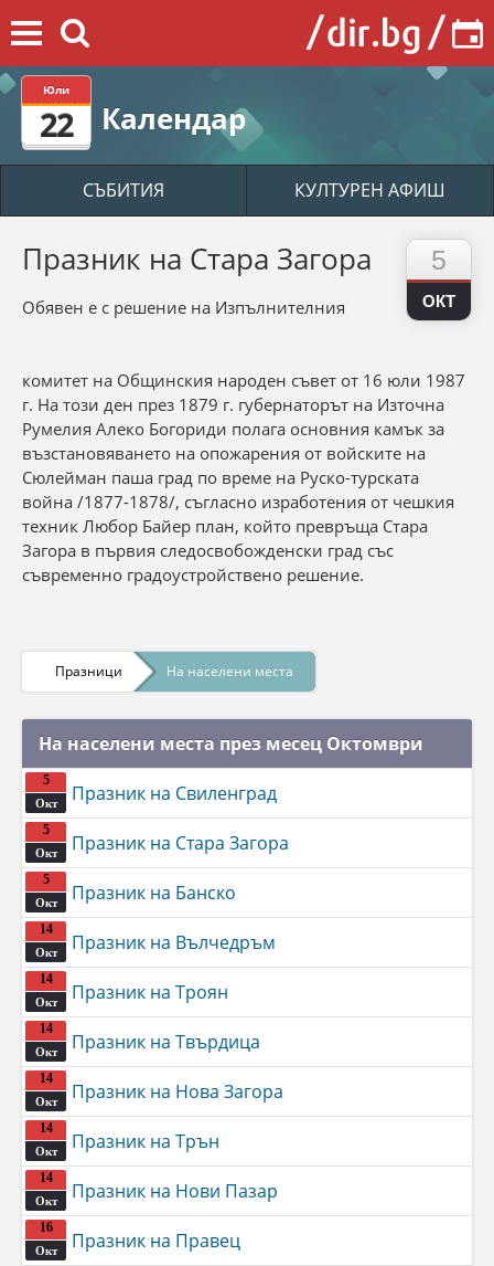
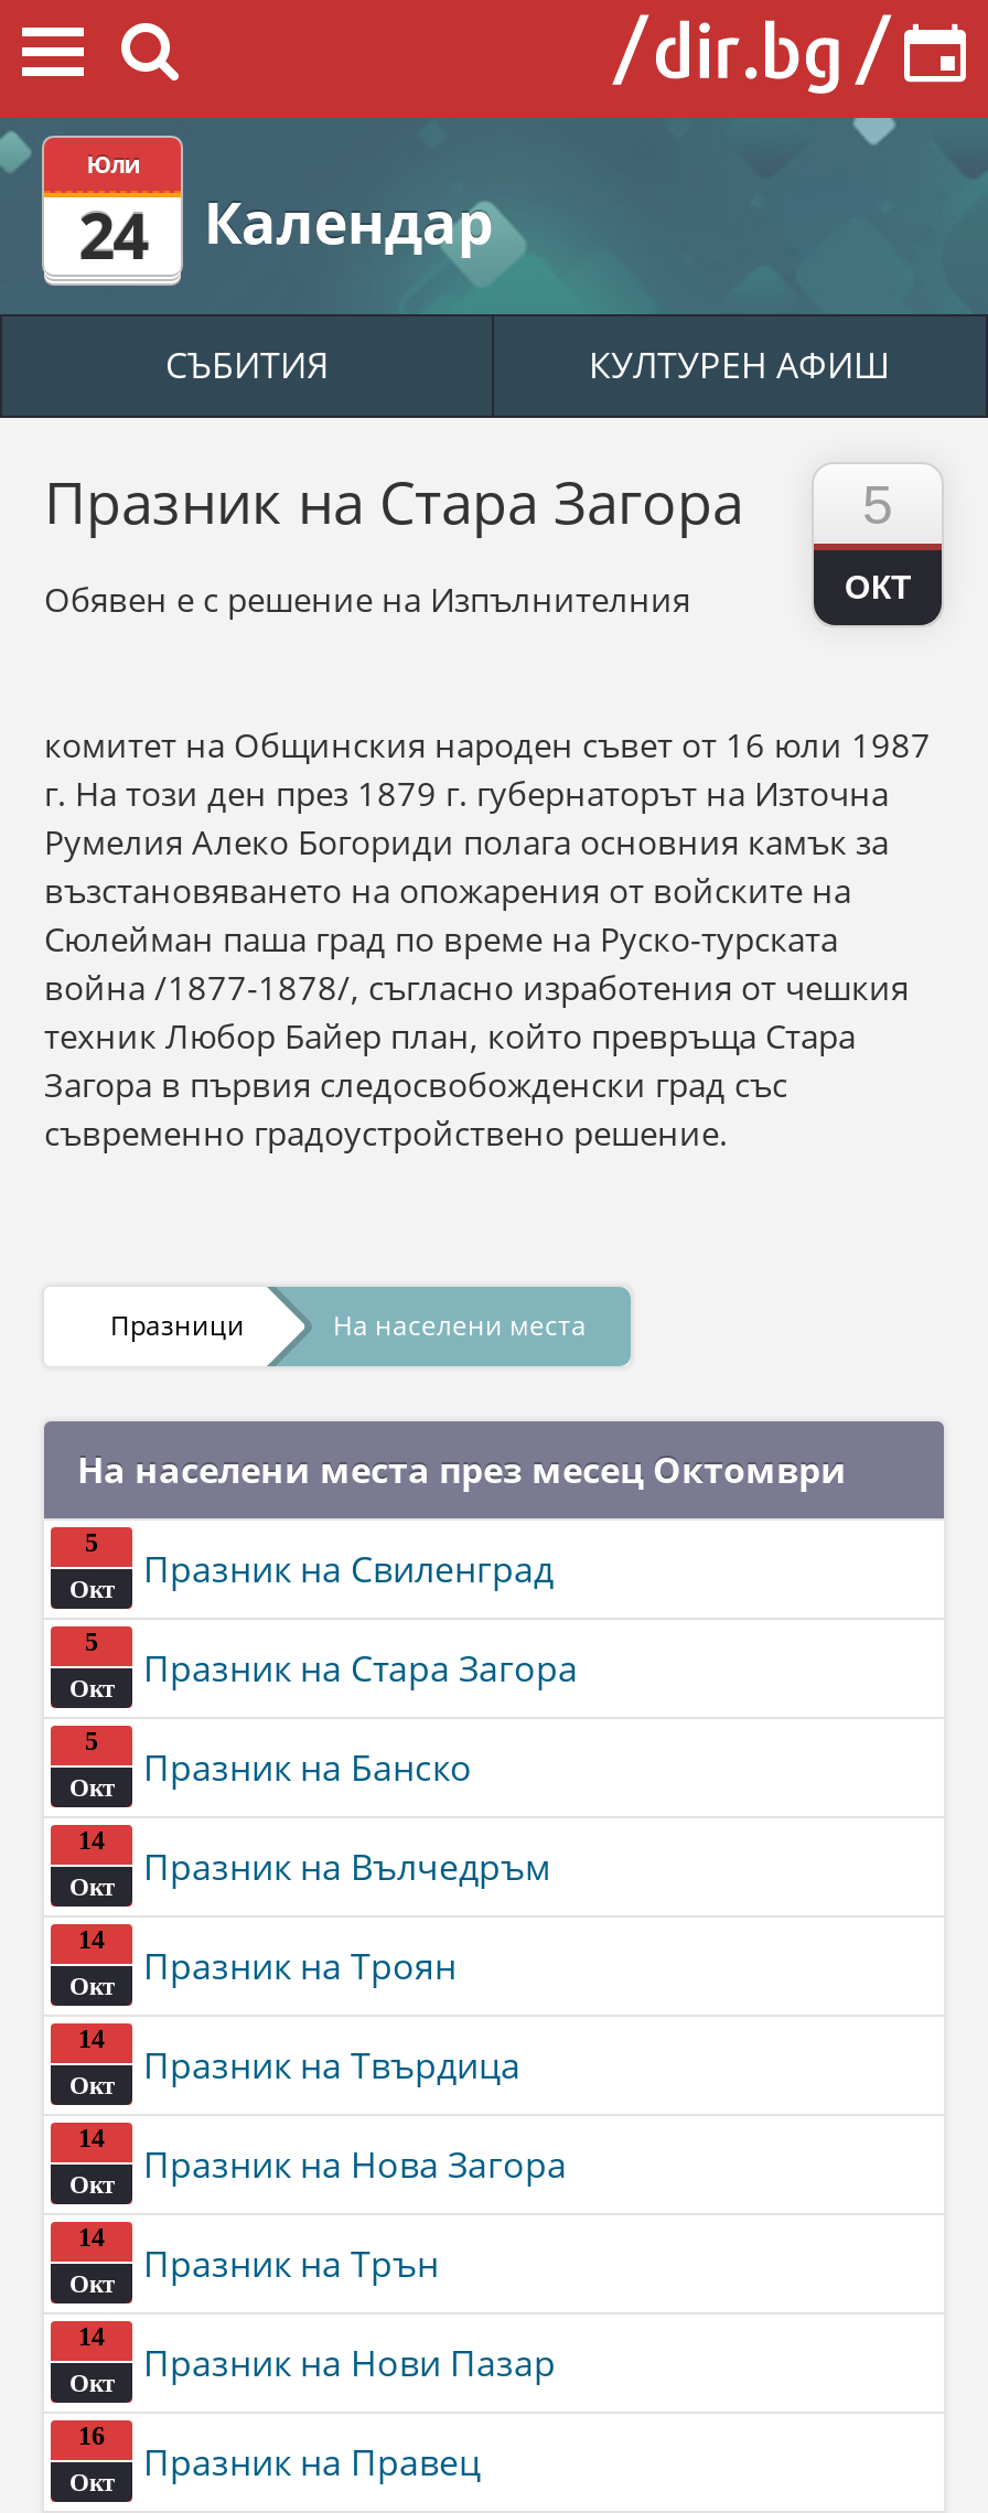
- 22 Календар
+ 24 Календар
